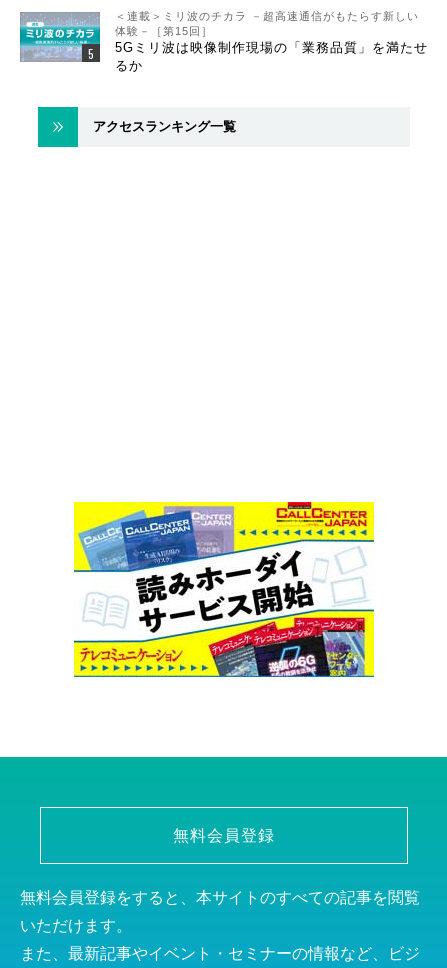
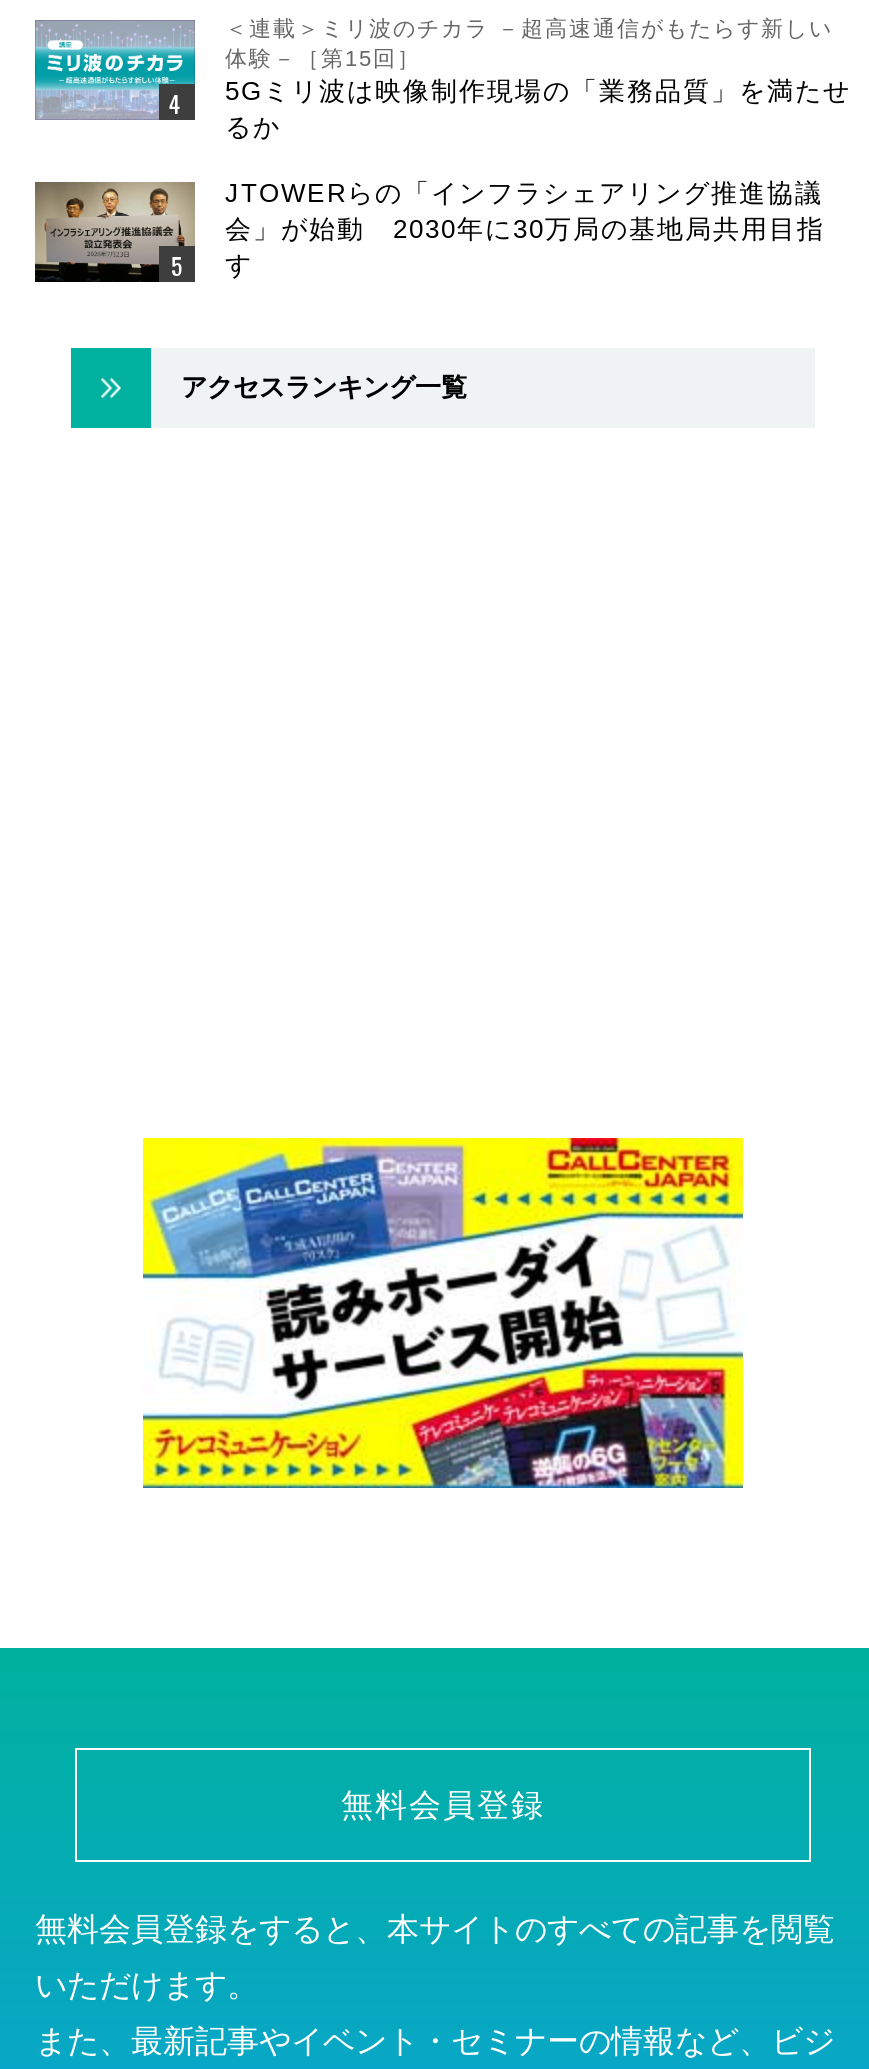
+ [image]
+ JTOWERらの「インフラシェアリング推進協議
+ 会」が始動 2030年に30万局の基地局共用目指
+ す
